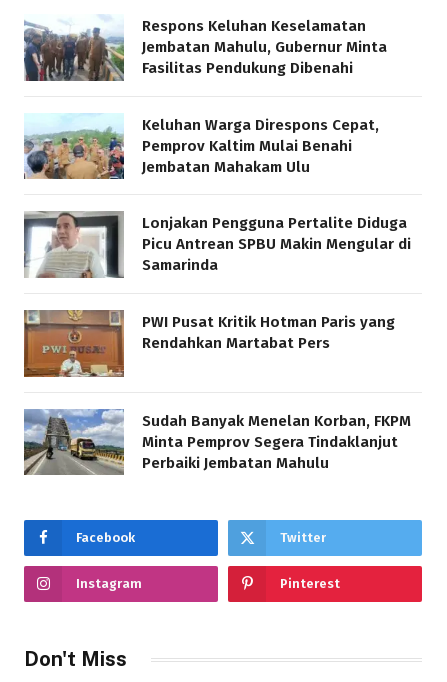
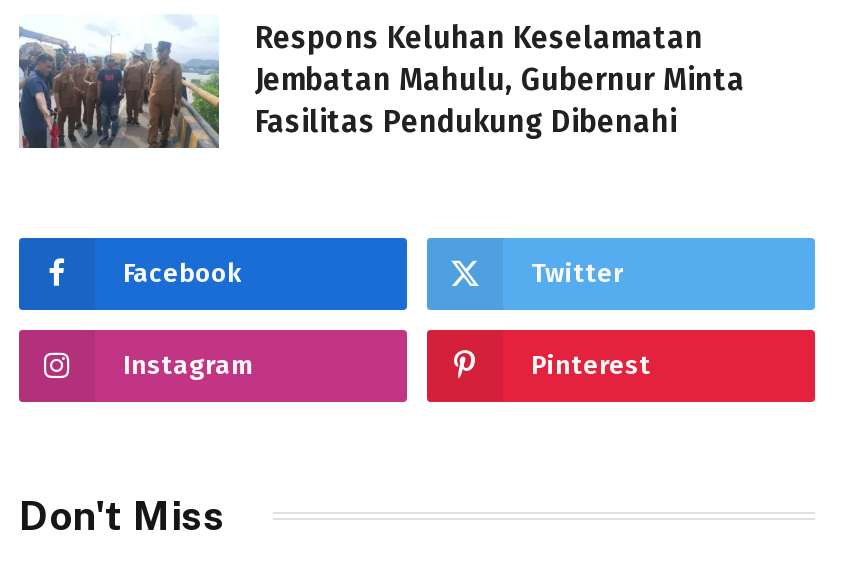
- [image]
- Keluhan Warga Direspons Cepat,
- Pemprov Kaltim Mulai Benahi
- Jembatan Mahakam Ulu
- Lonjakan Pengguna Pertalite Diduga
- Picu Antrean SPBU Makin Mengular di
- Samarinda
- PWI Pusat Kritik Hotman Paris yang
- Rendahkan Martabat Pers

- [image]

- [image]

- [image]
- Sudah Banyak Menelan Korban, FKPM
- Minta Pemprov Segera Tindaklanjut
- Perbaiki Jembatan Mahulu
